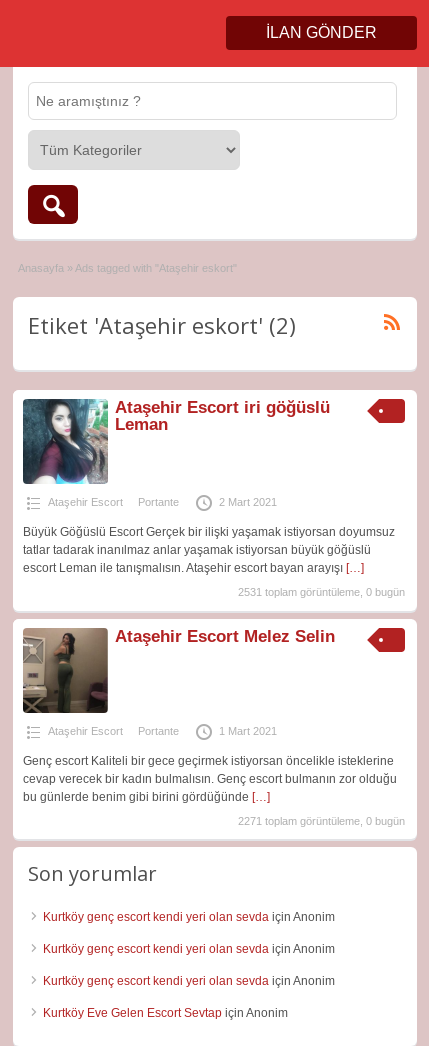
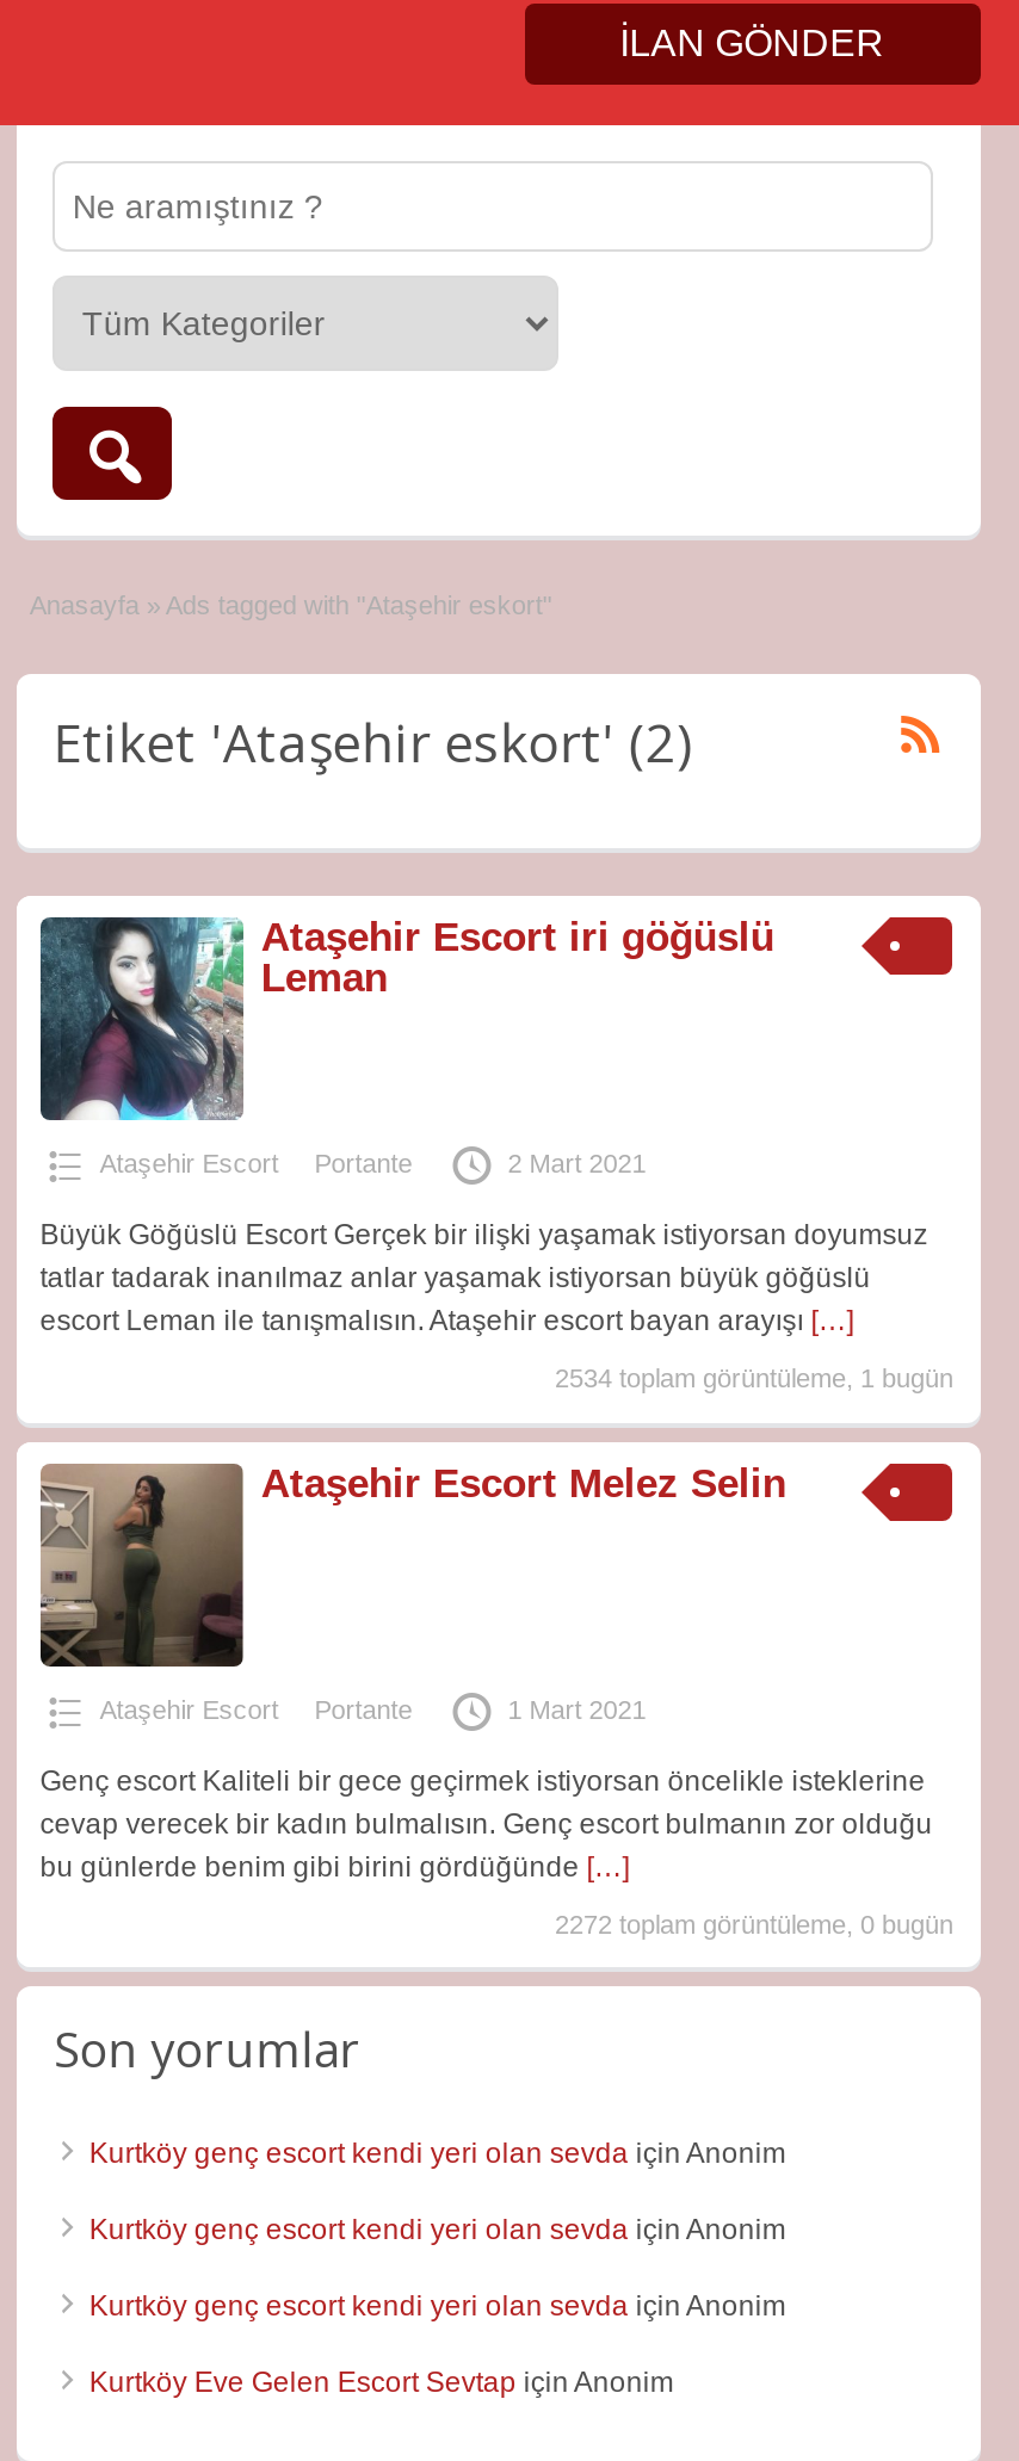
- 2531 toplam görüntüleme, 0 bugün
+ 2534 toplam görüntüleme, 1 bugün

- 2271 toplam görüntüleme, 0 bugün
+ 2272 toplam görüntüleme, 0 bugün
